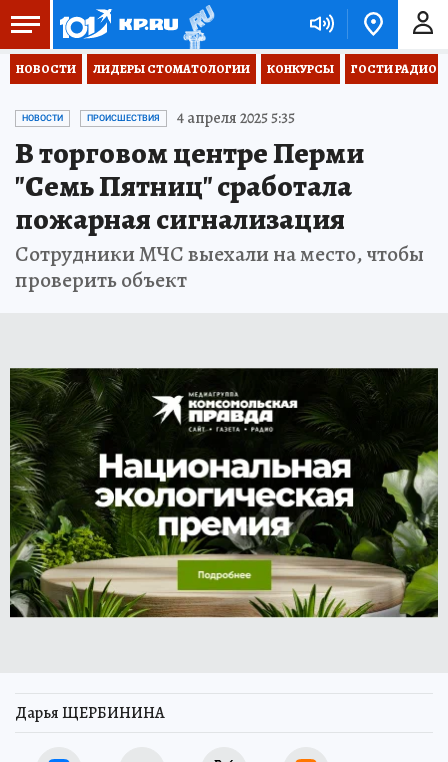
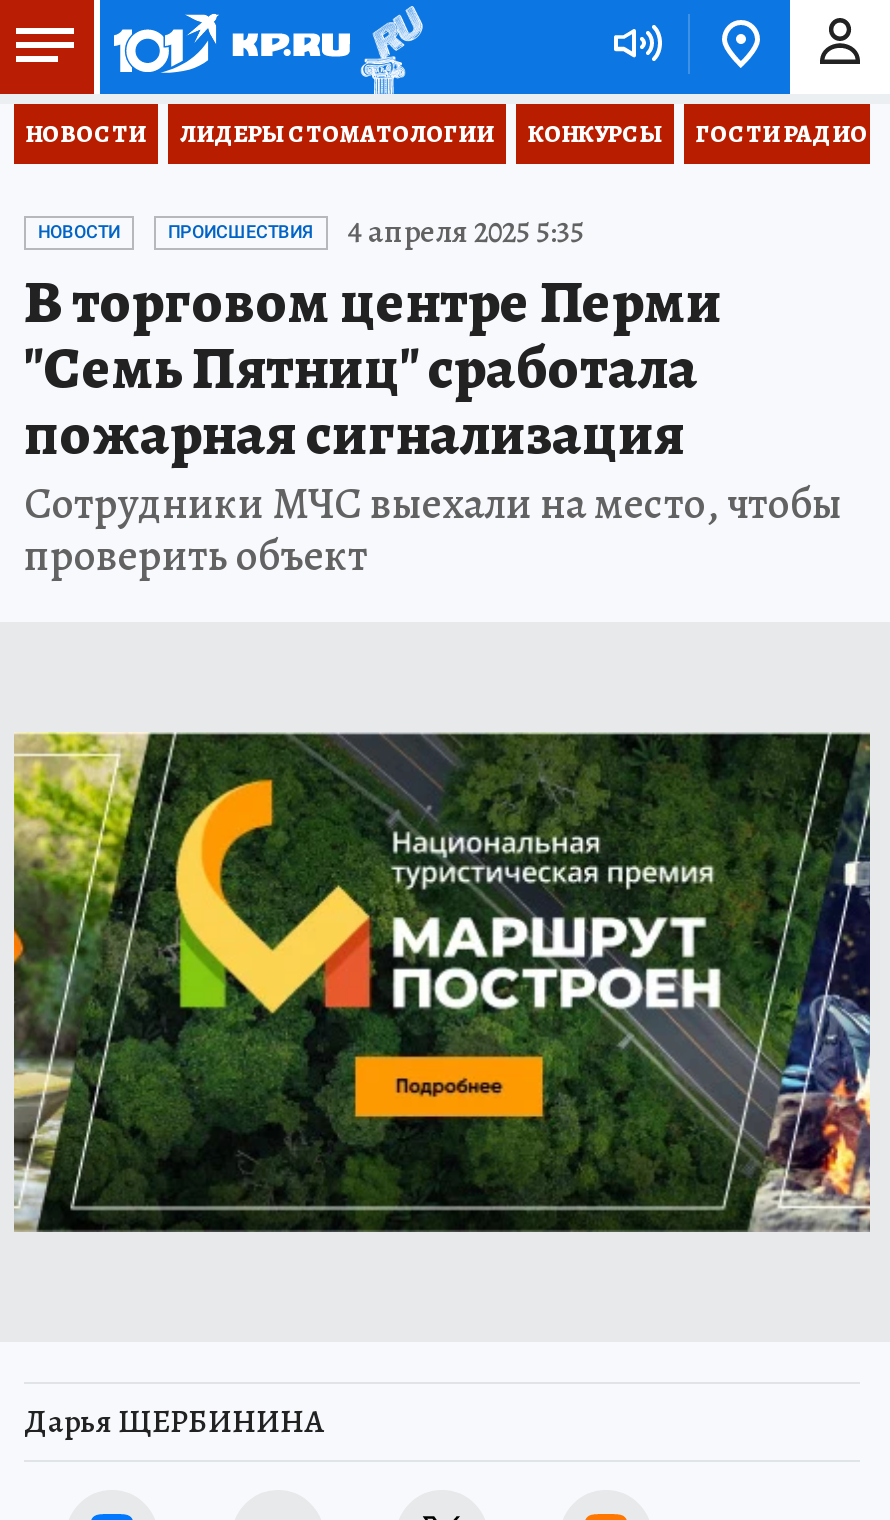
- [image]
+ [image]
